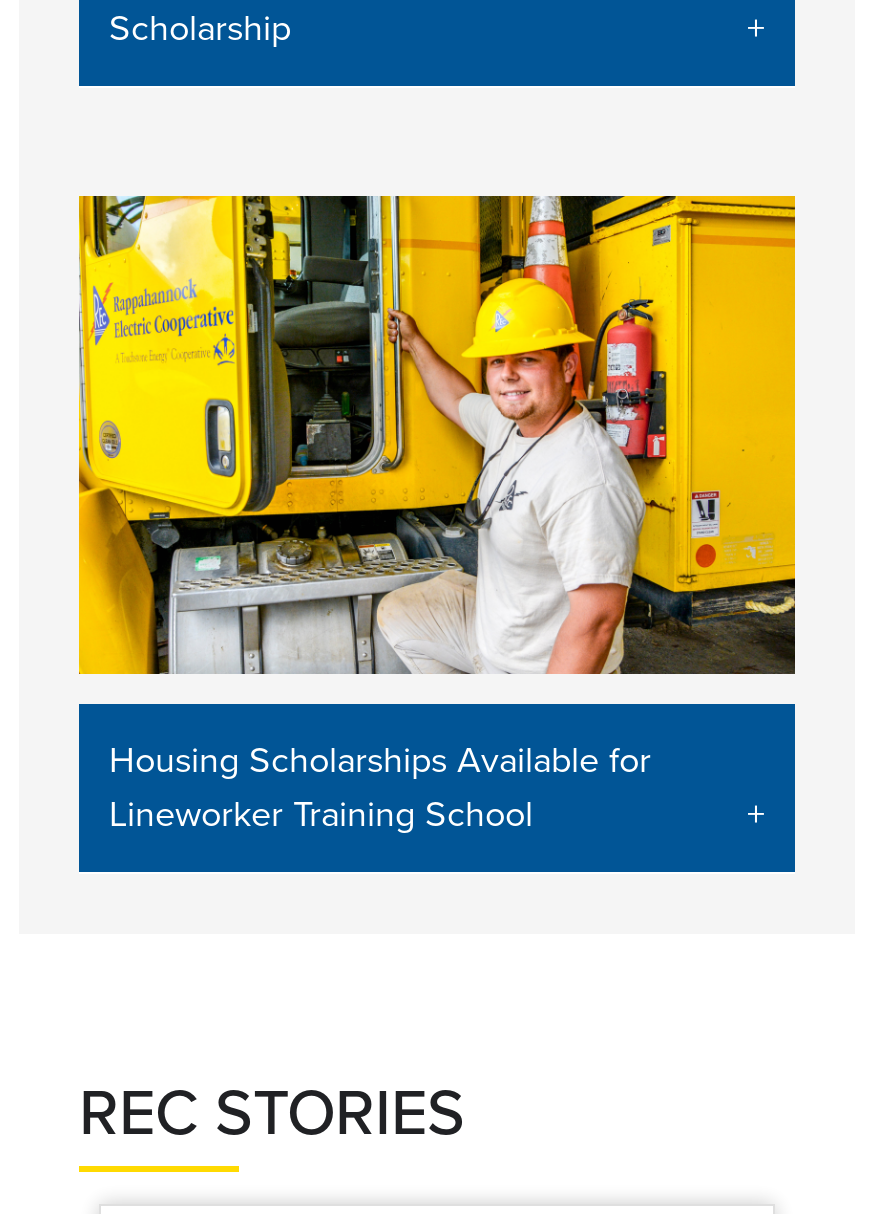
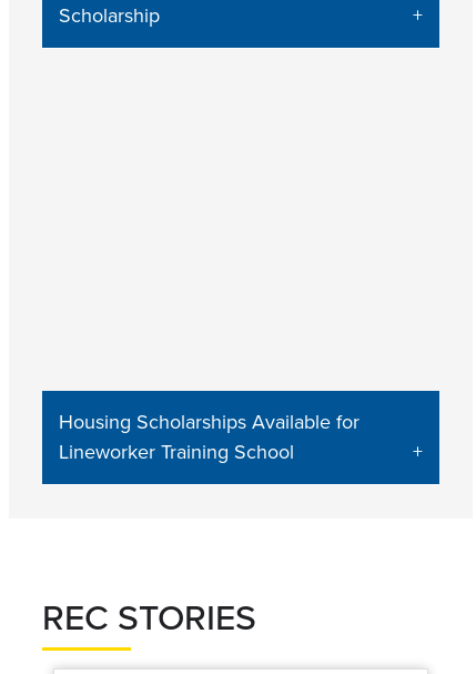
- [image]
